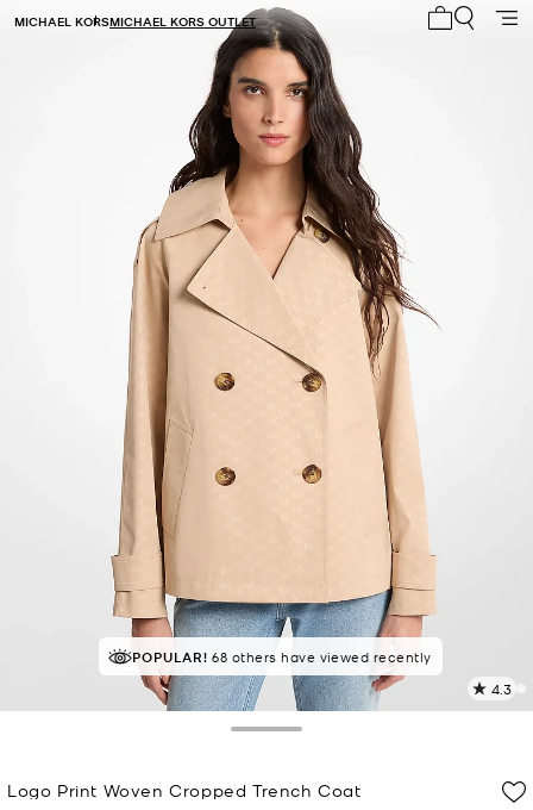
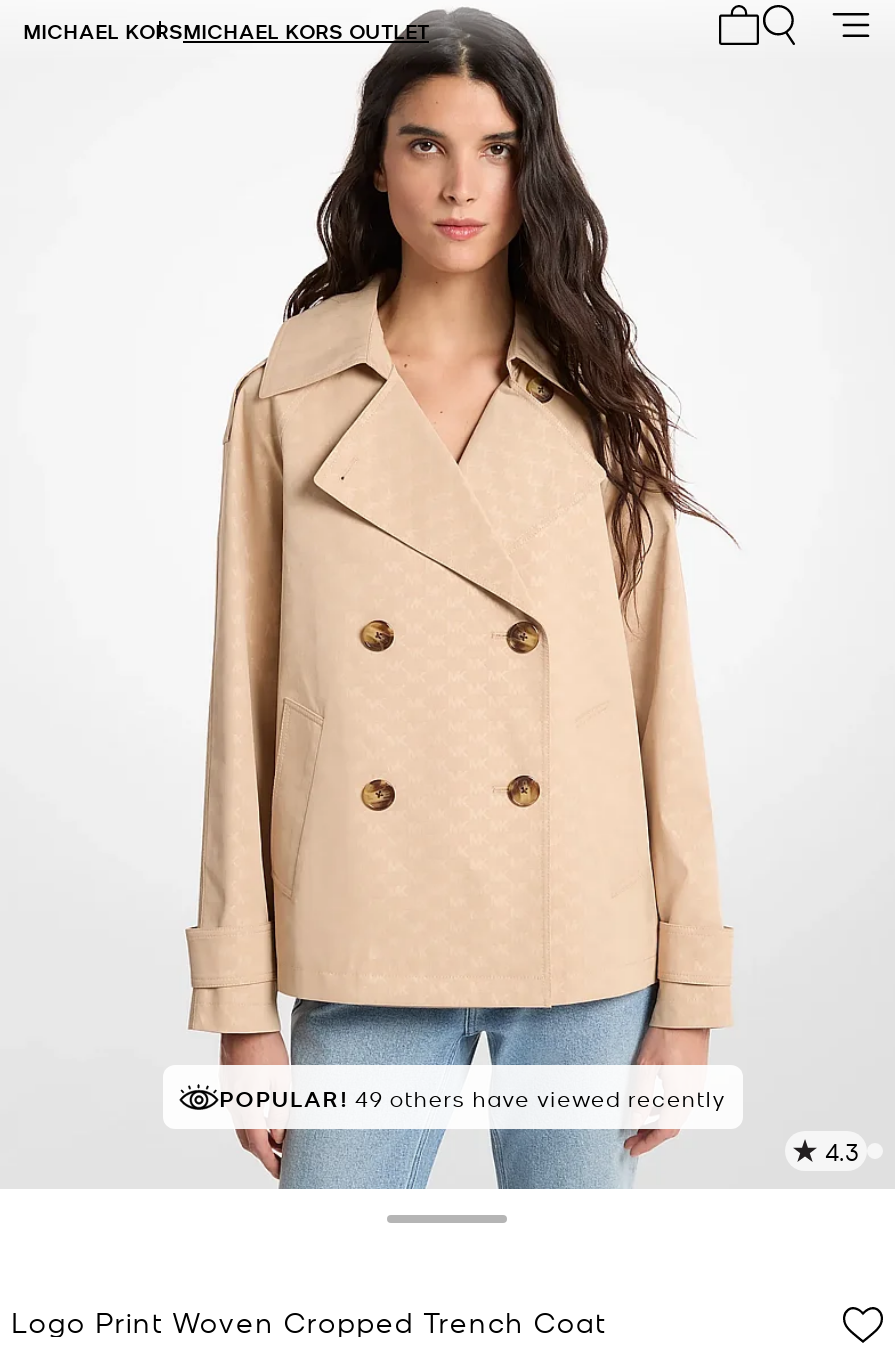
- POPULAR! 68 others have viewed recently
+ POPULAR! 49 others have viewed recently
